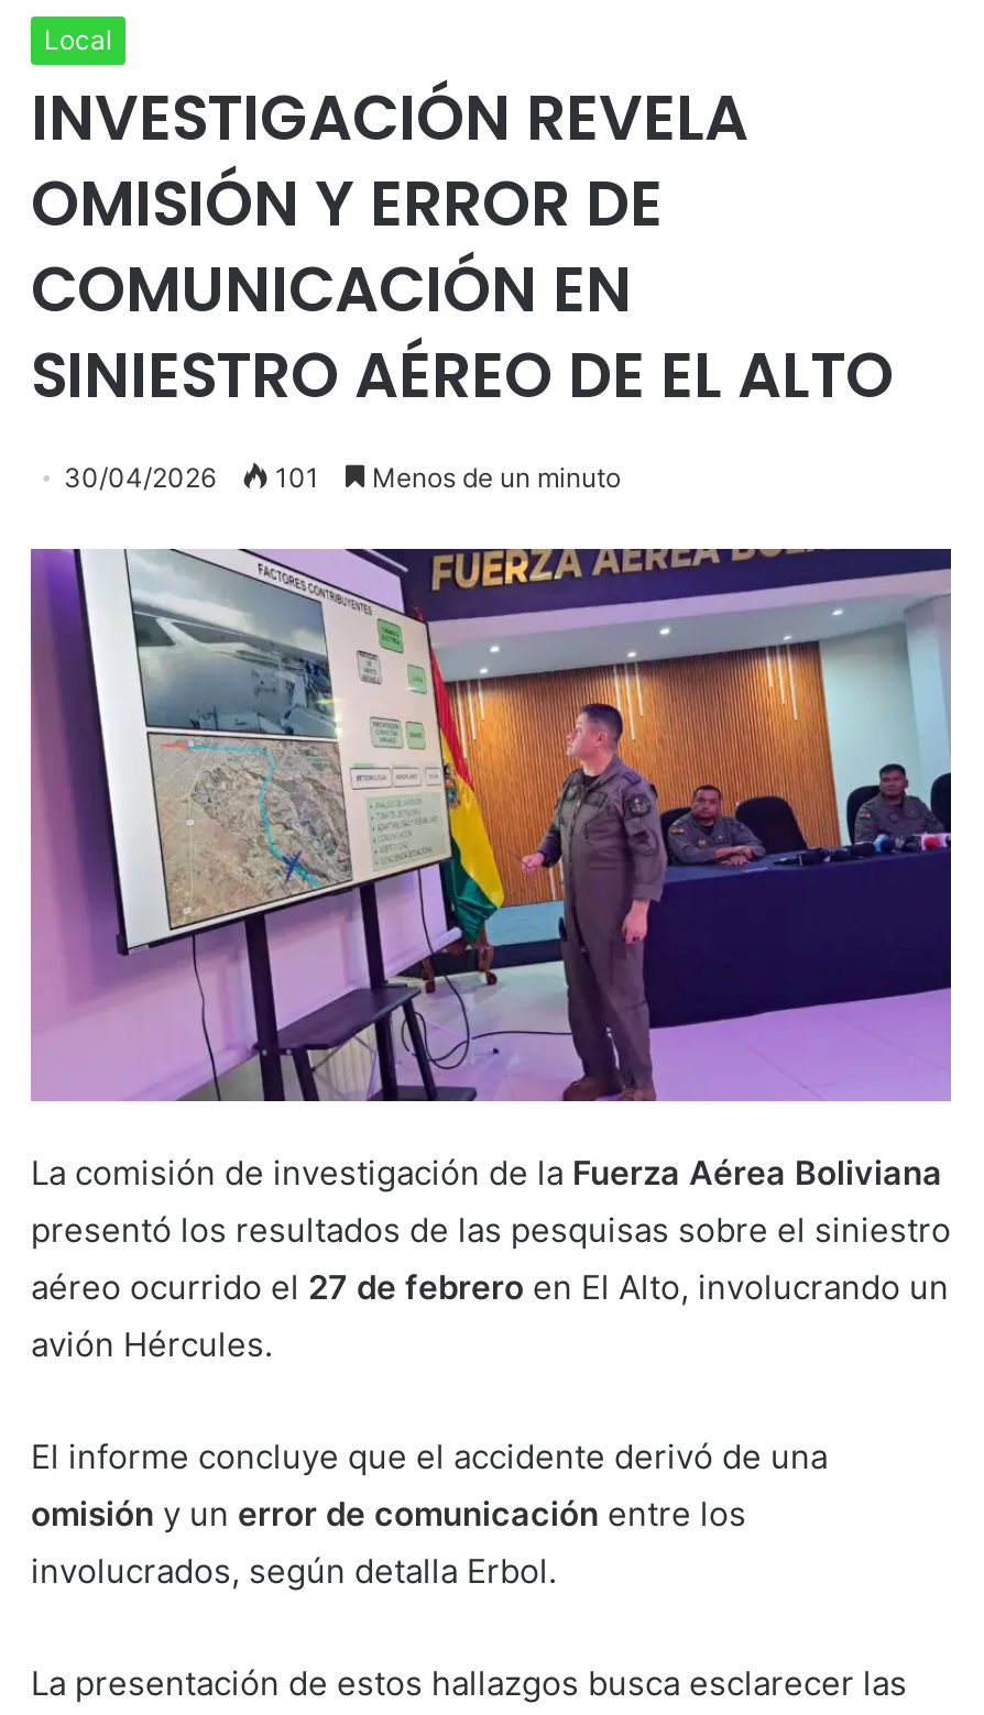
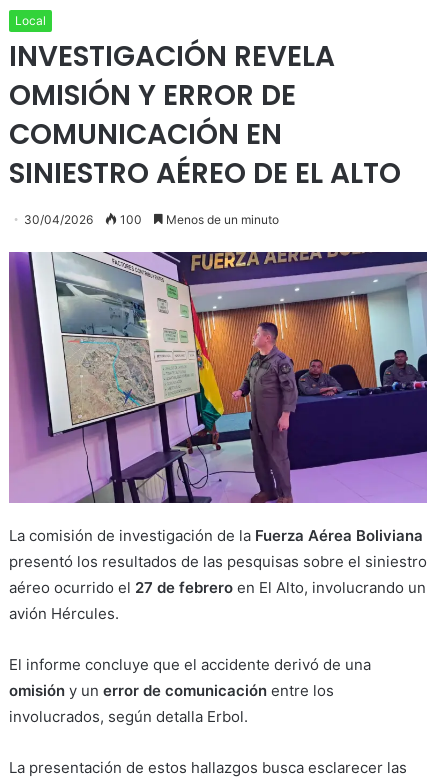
- 30/04/2026 101 Menos de un minuto
+ 30/04/2026 100 Menos de un minuto
